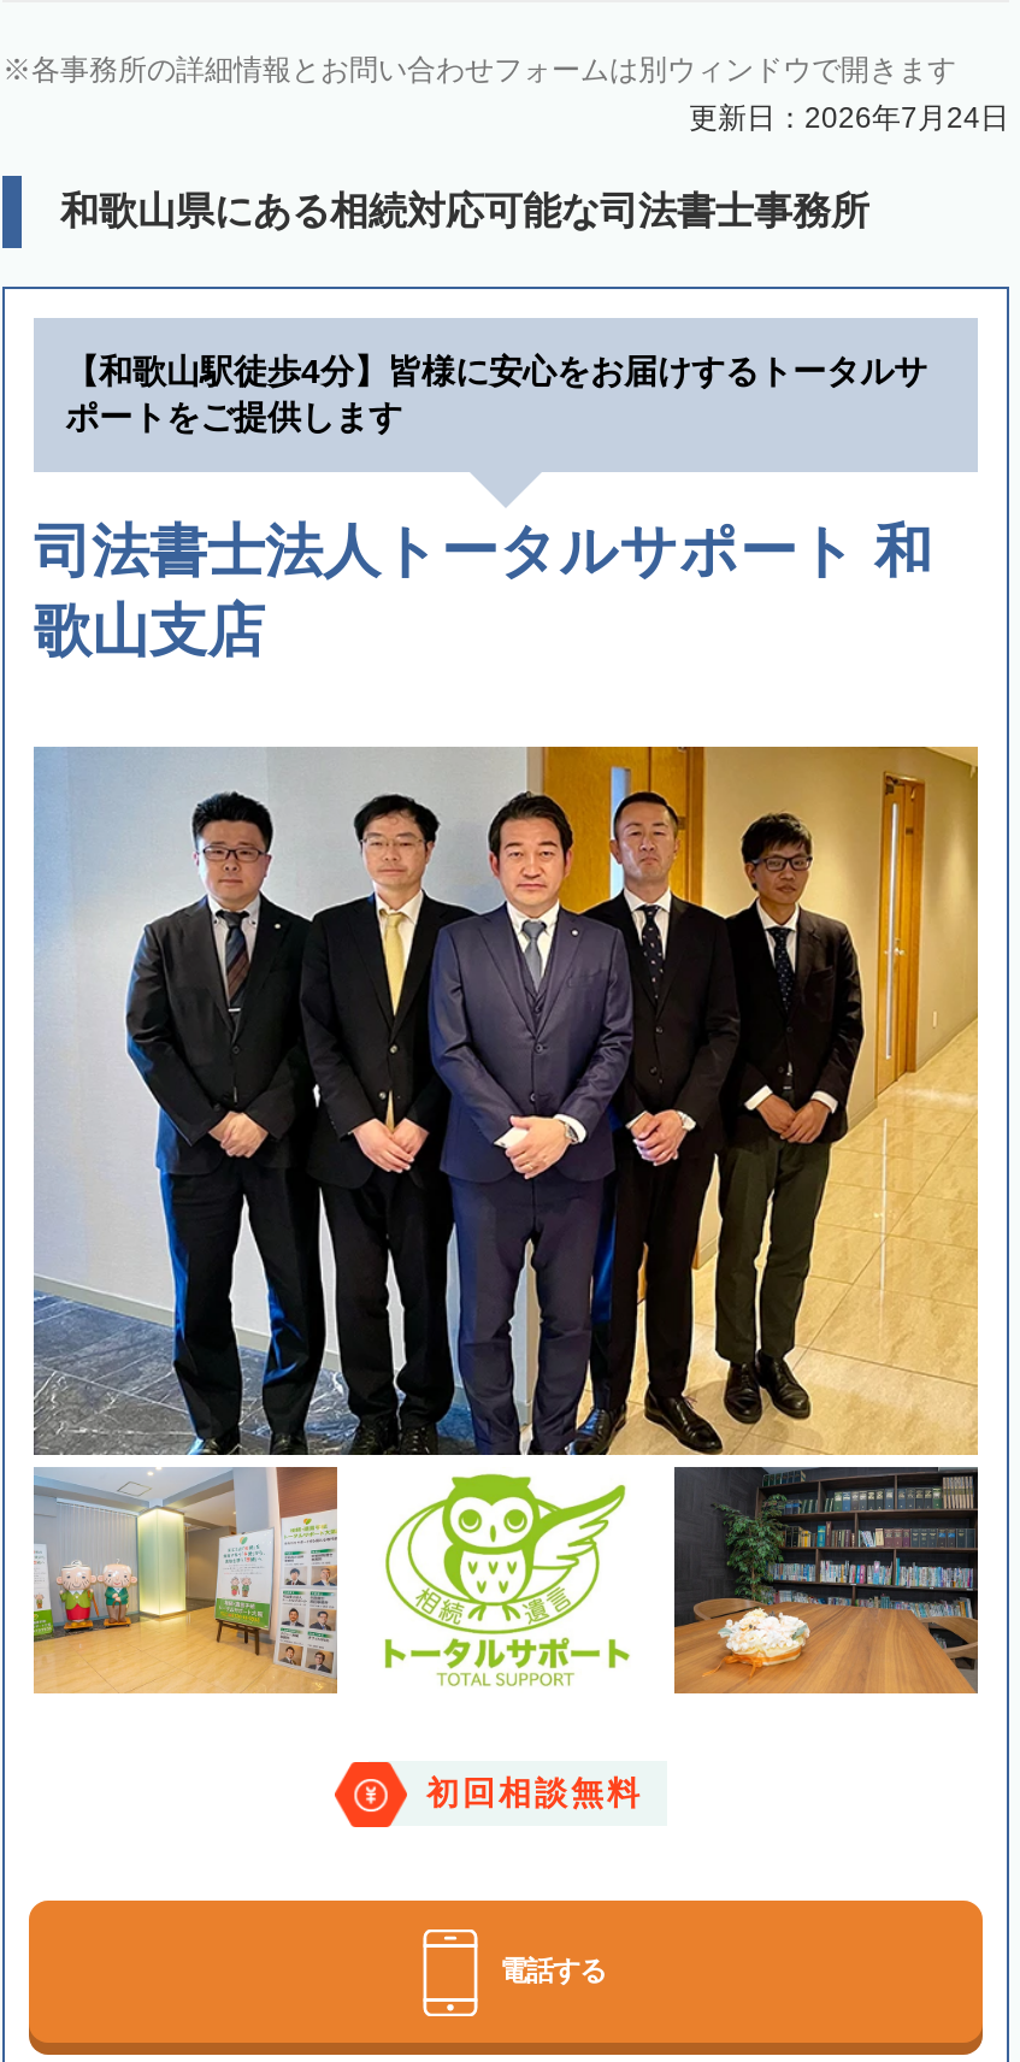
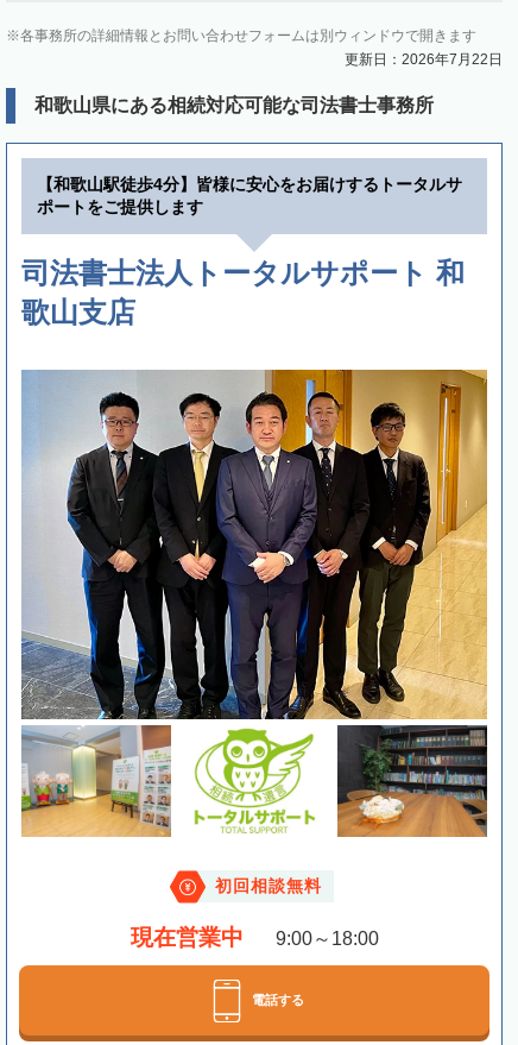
- 更新日：2026年7月24日
+ 更新日：2026年7月22日

+ 現在営業中
+ 9:00～18:00
